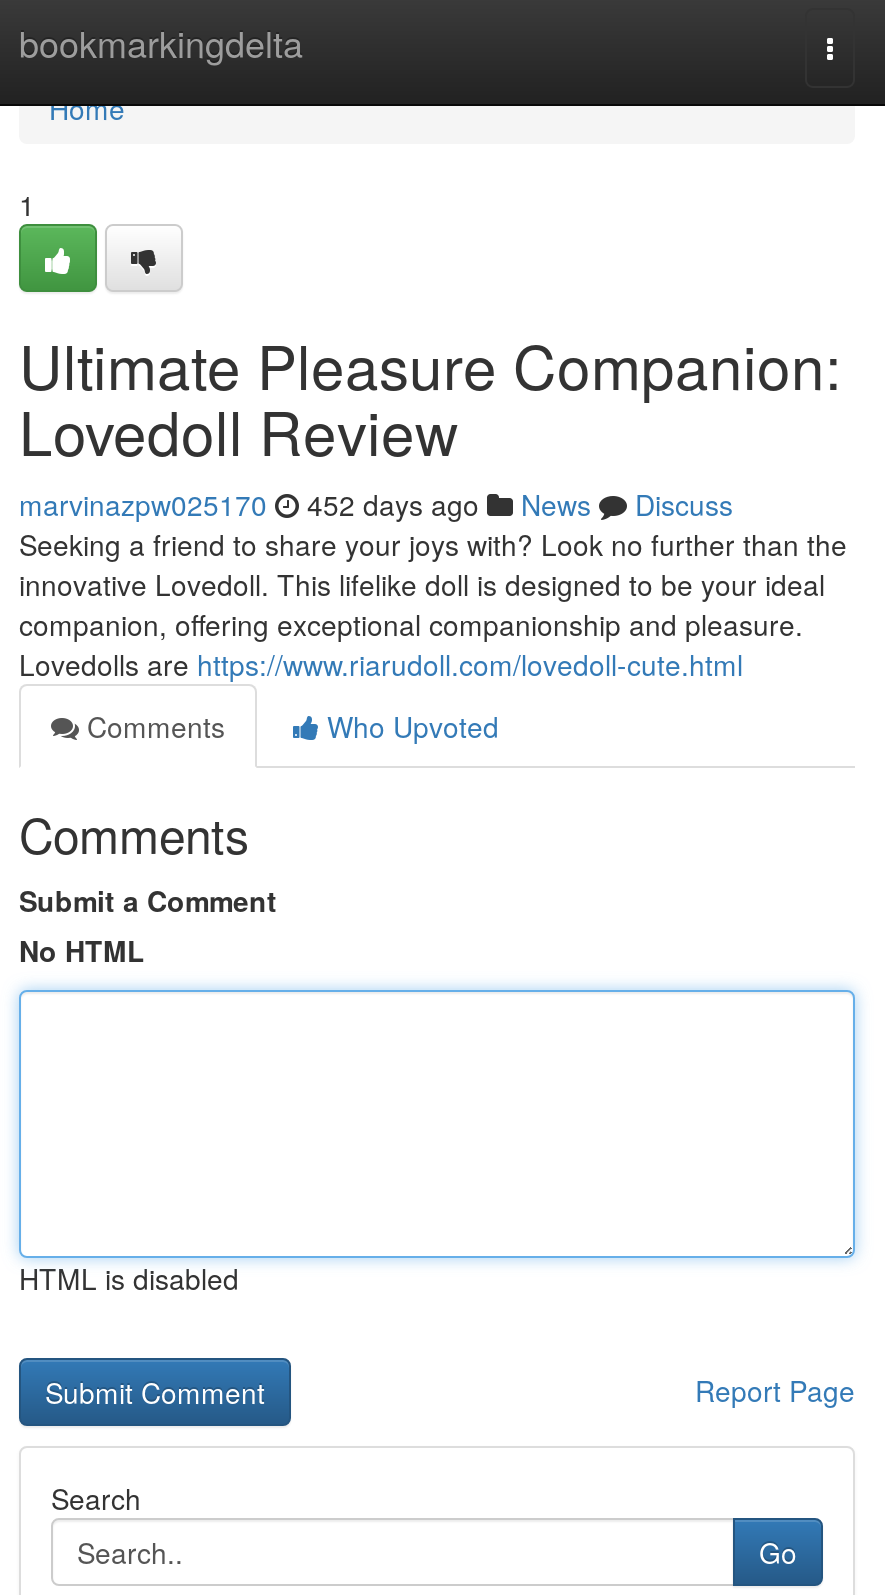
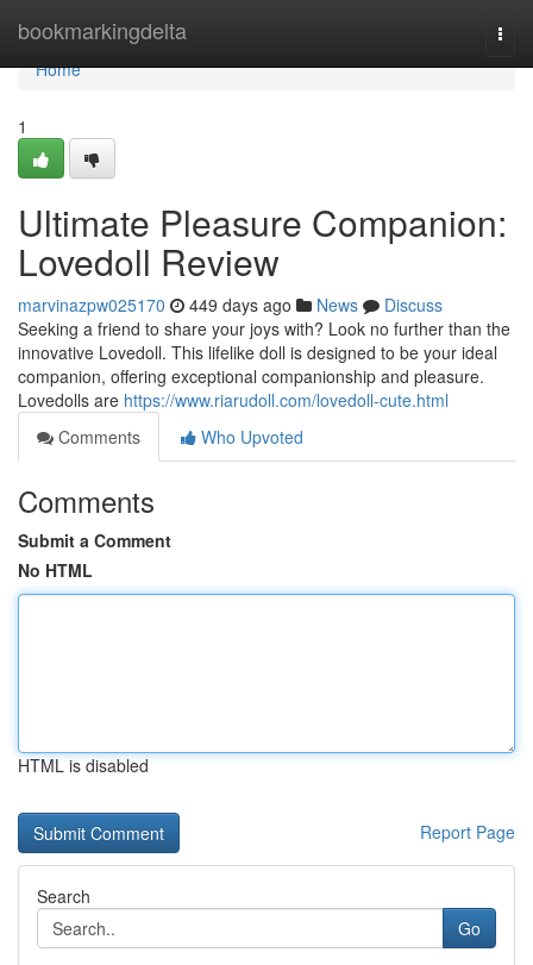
- marvinazpw025170 452 days ago News Discuss
+ marvinazpw025170 449 days ago News Discuss
